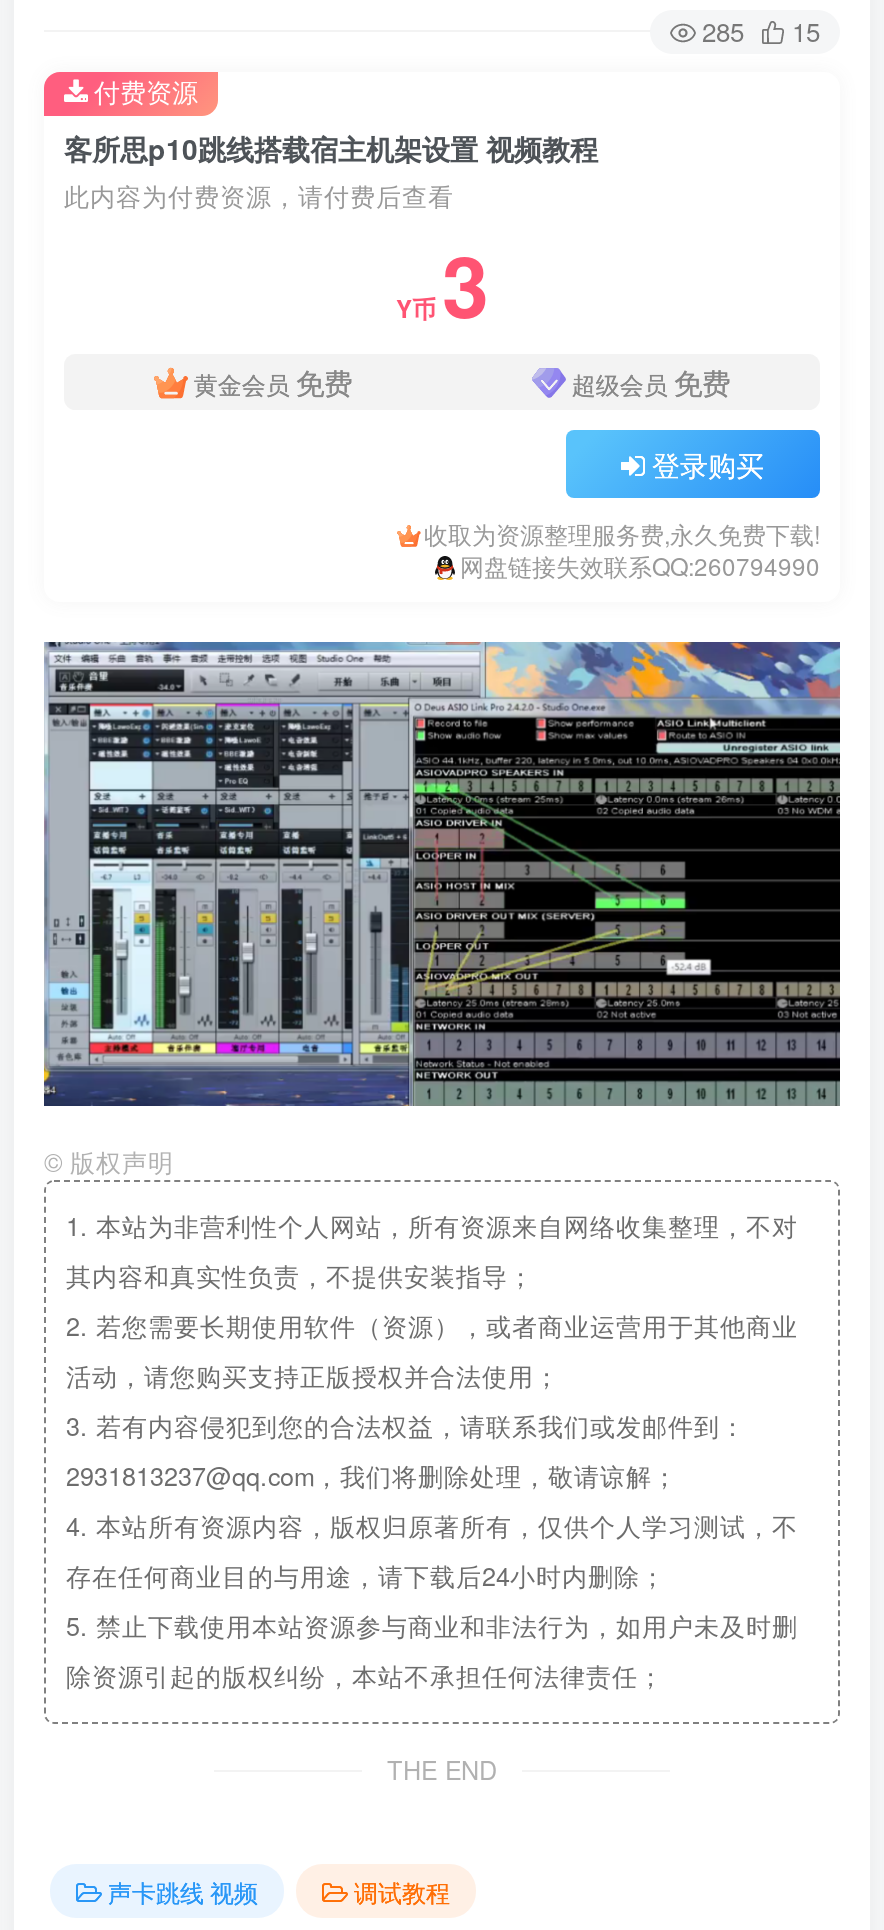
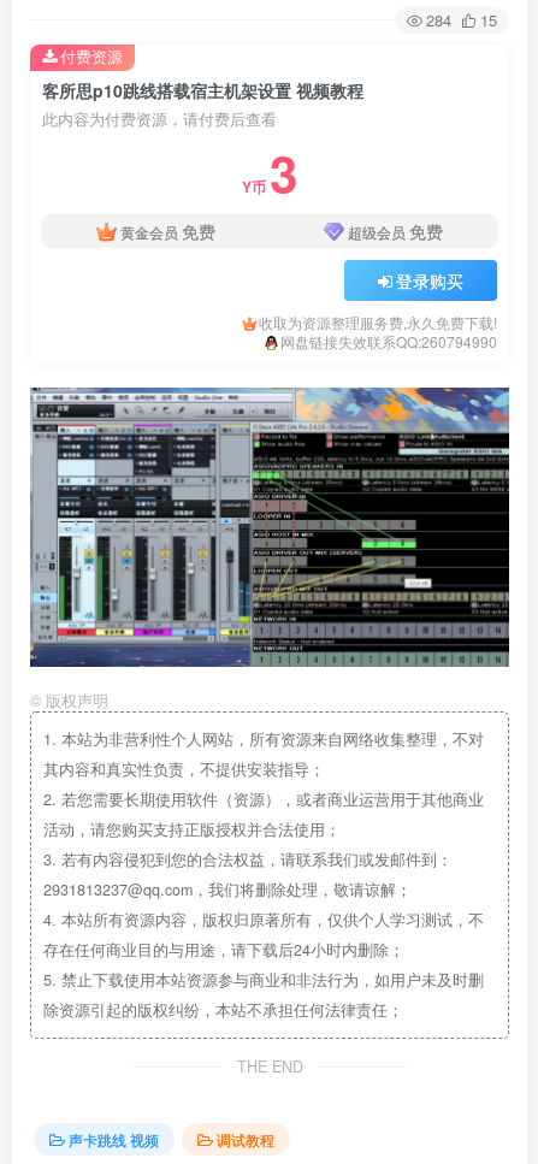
- 285 15
+ 284 15
